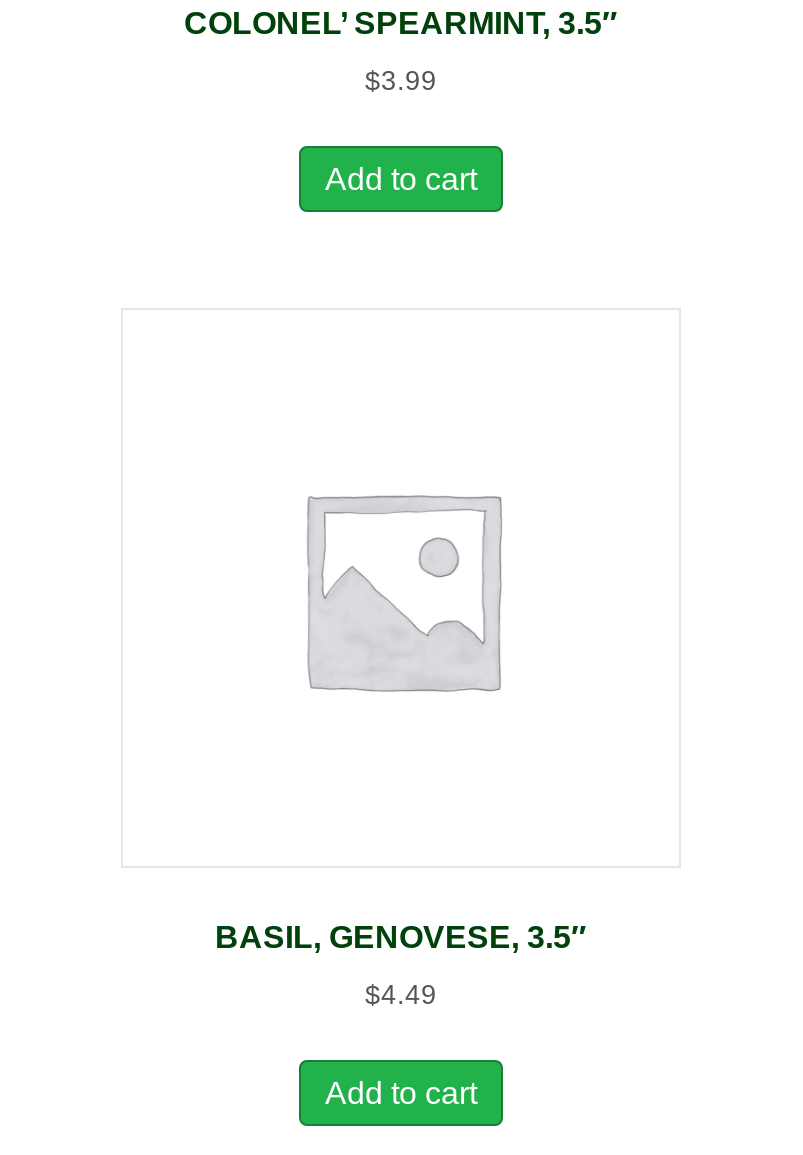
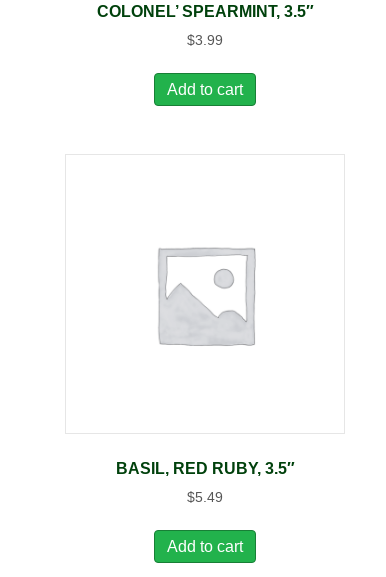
- BASIL, GENOVESE, 3.5″
+ BASIL, RED RUBY, 3.5″

- $4.49
+ $5.49
